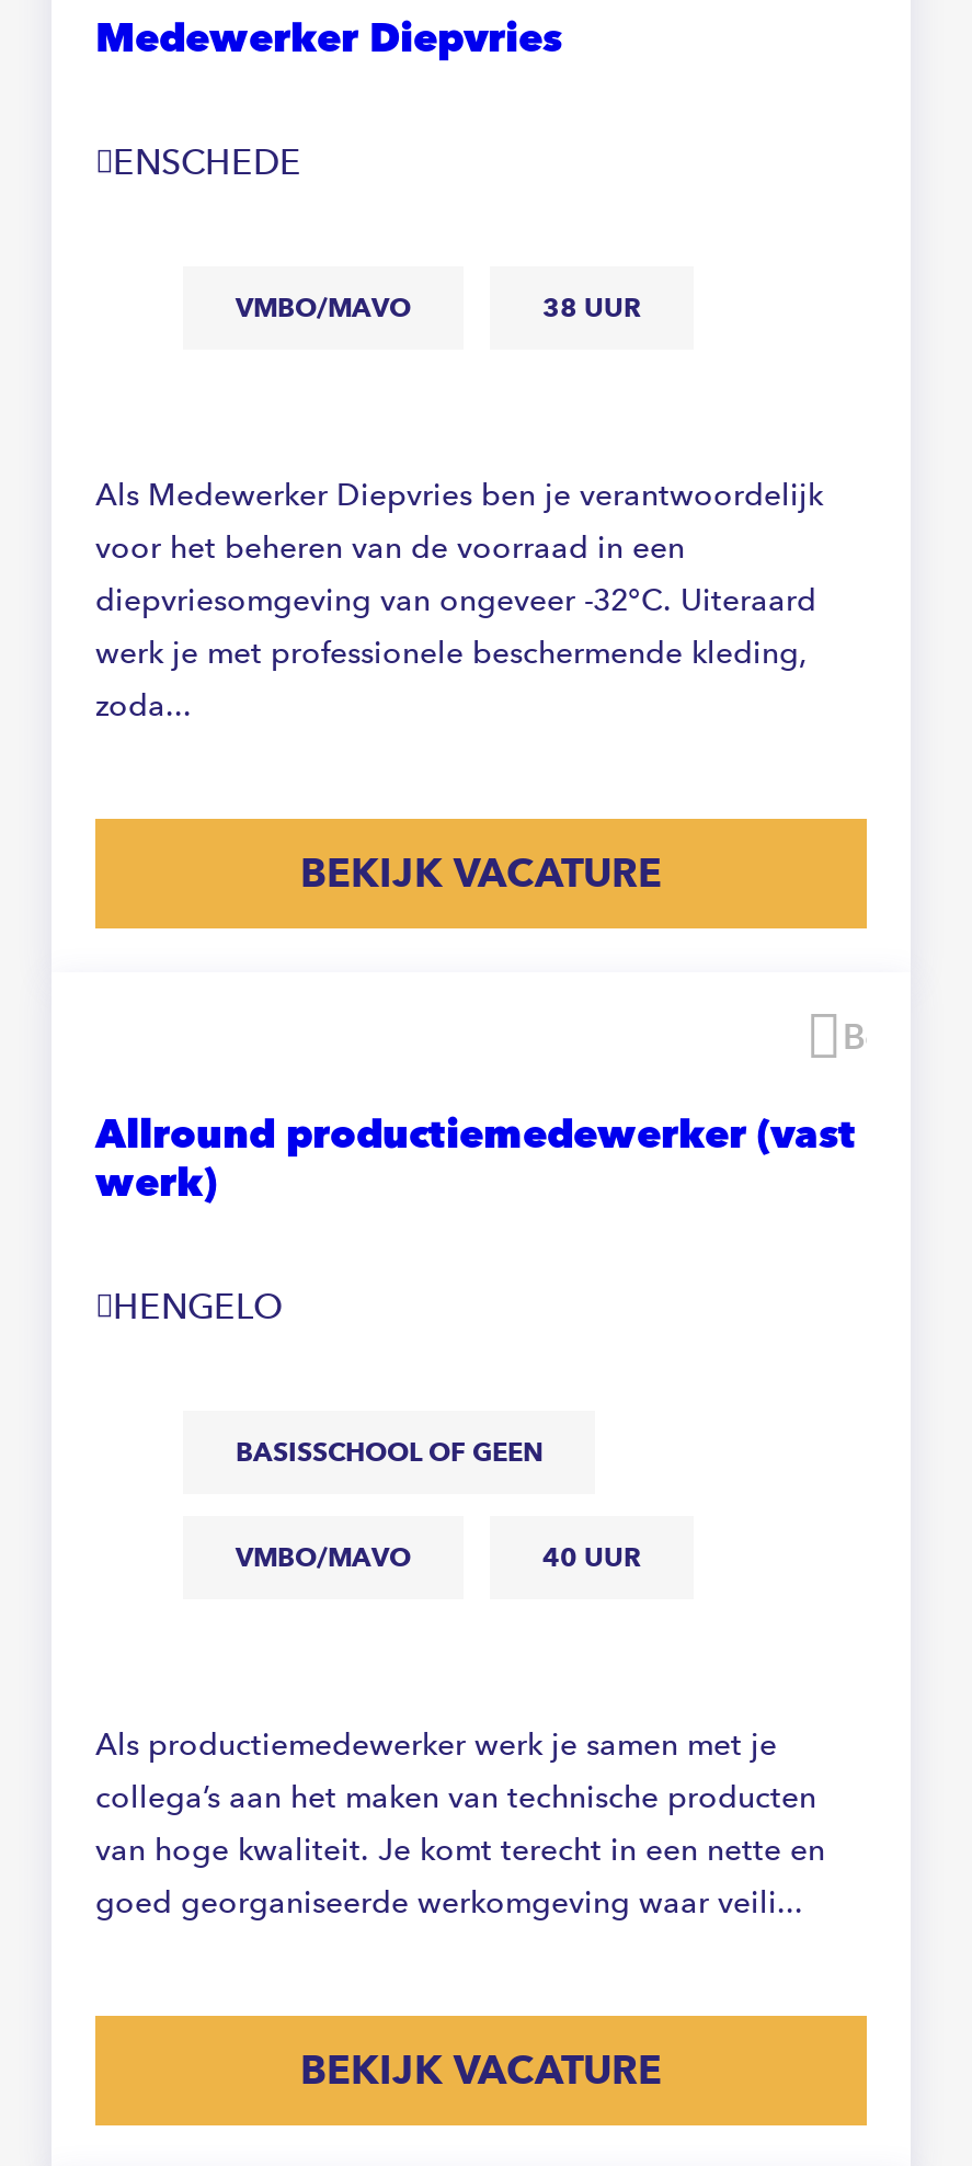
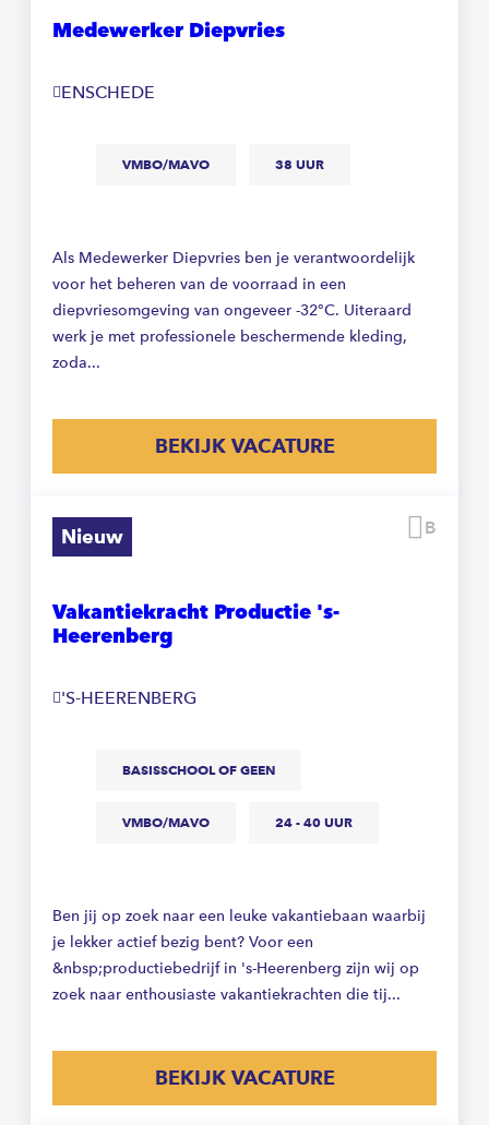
- Allround productiemedewerker (vast
- werk)
- HENGELO
+ Nieuw
+ Vakantiekracht Productie 's-
+ Heerenberg
+ 'S-HEERENBERG

- 40 UUR
+ 24 - 40 UUR

- Als productiemedewerker werk je samen met je
- collega’s aan het maken van technische producten
- van hoge kwaliteit. Je komt terecht in een nette en
- goed georganiseerde werkomgeving waar veili...
+ Ben jij op zoek naar een leuke vakantiebaan waarbij
+ je lekker actief bezig bent? Voor een
+ &nbsp;productiebedrijf in 's-Heerenberg zijn wij op
+ zoek naar enthousiaste vakantiekrachten die tij...
